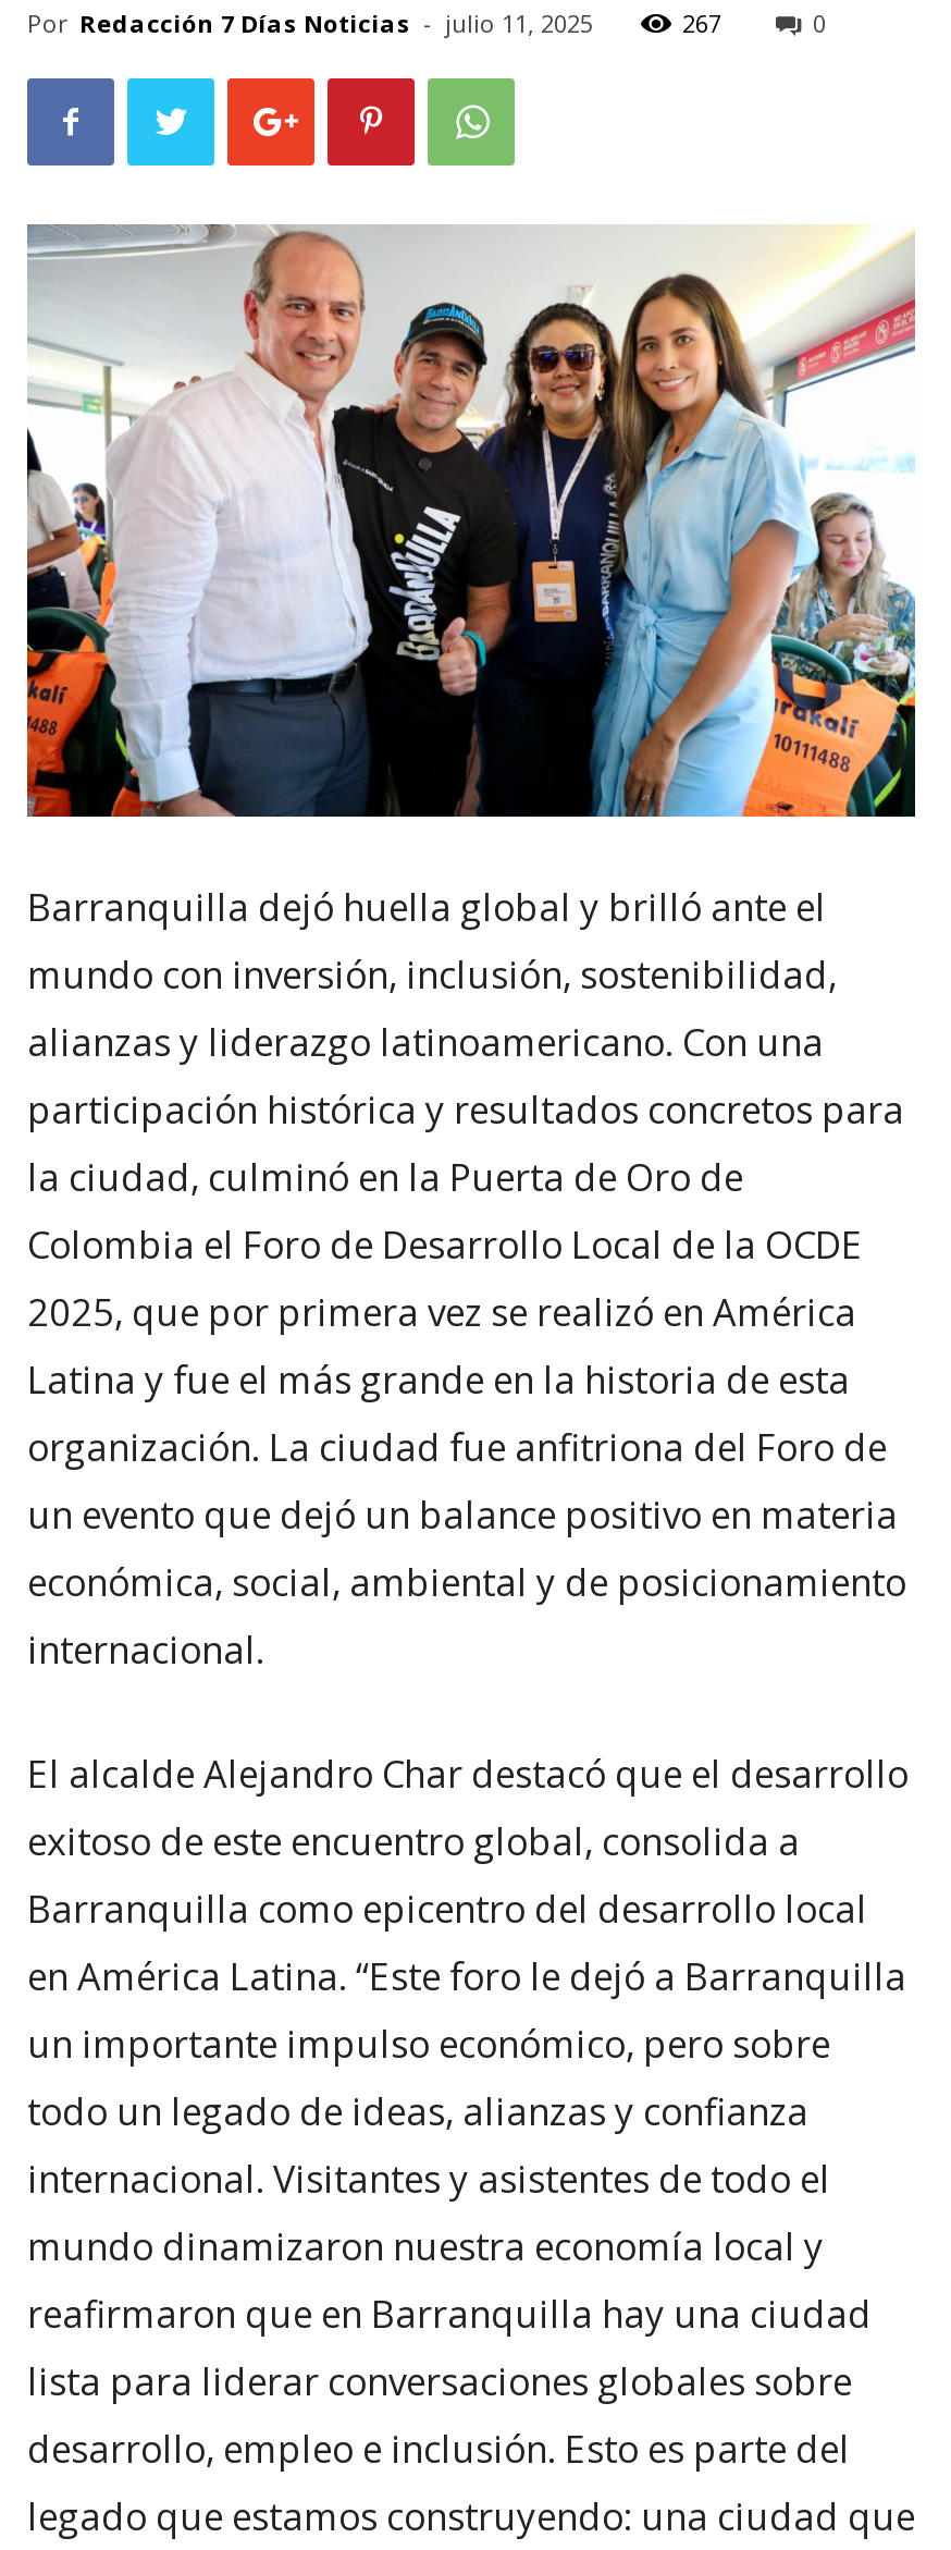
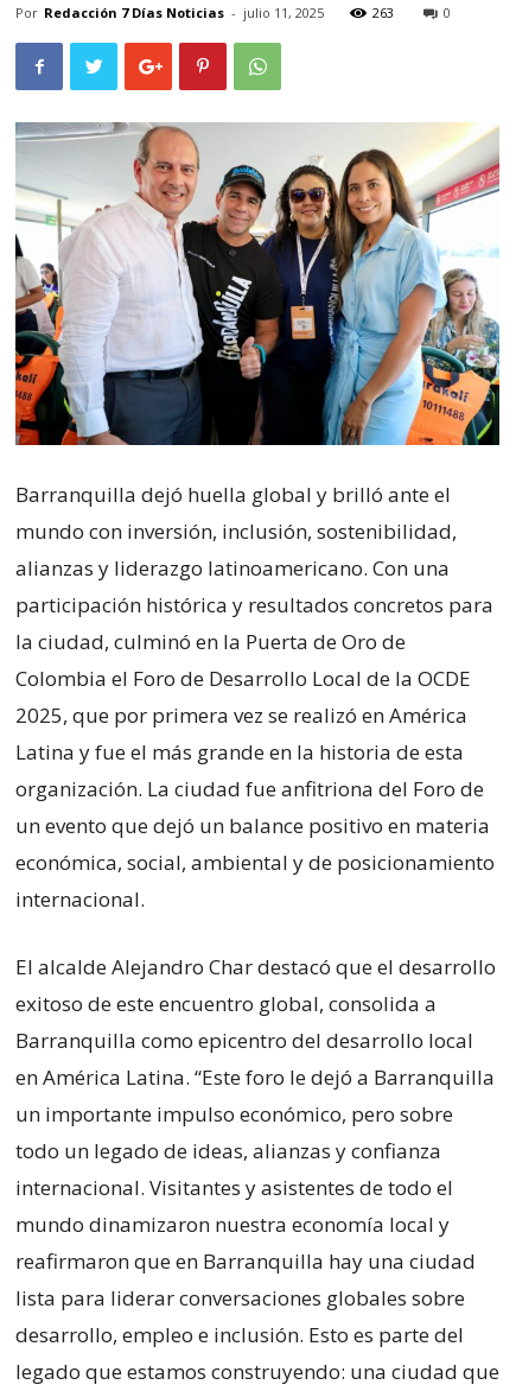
- 267
+ 263
